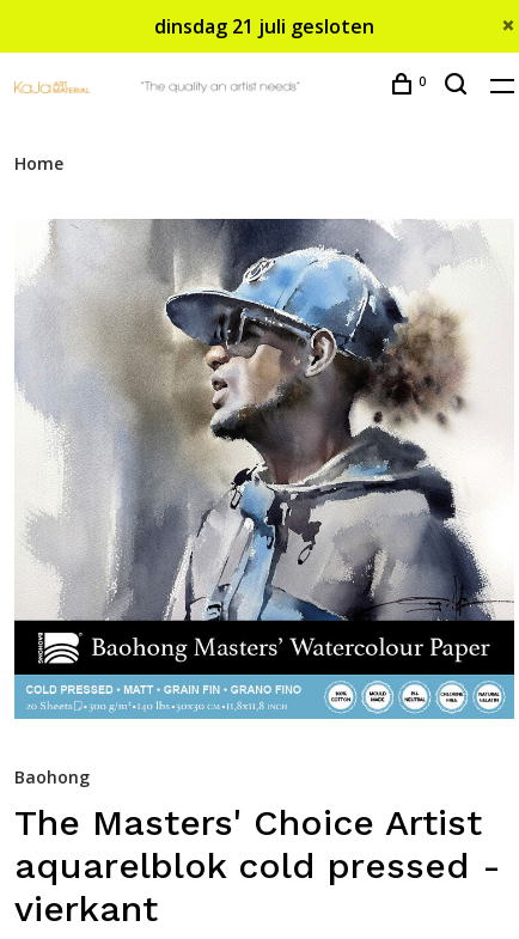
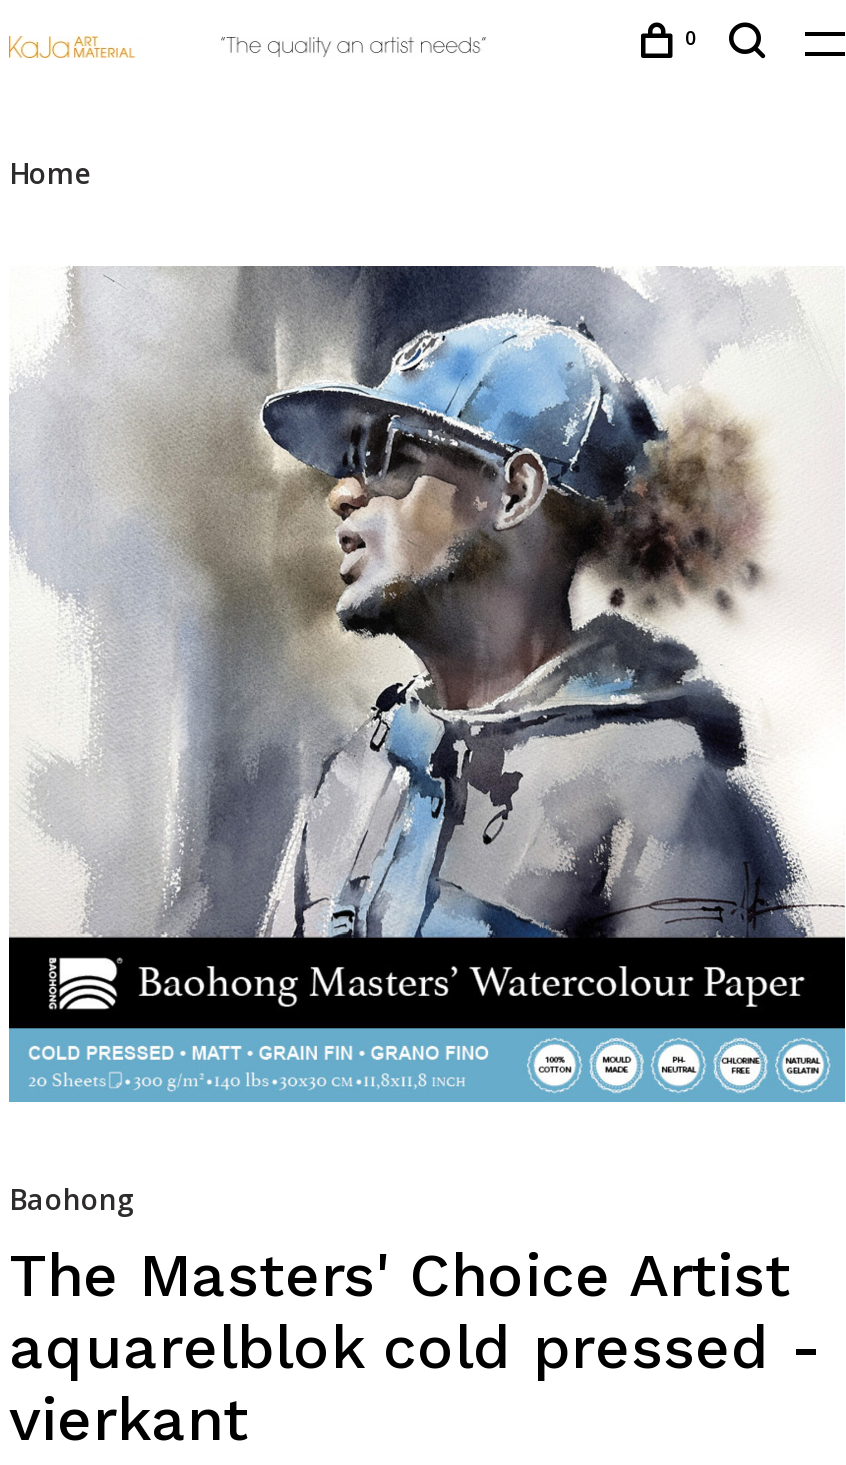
- dinsdag 21 juli gesloten
